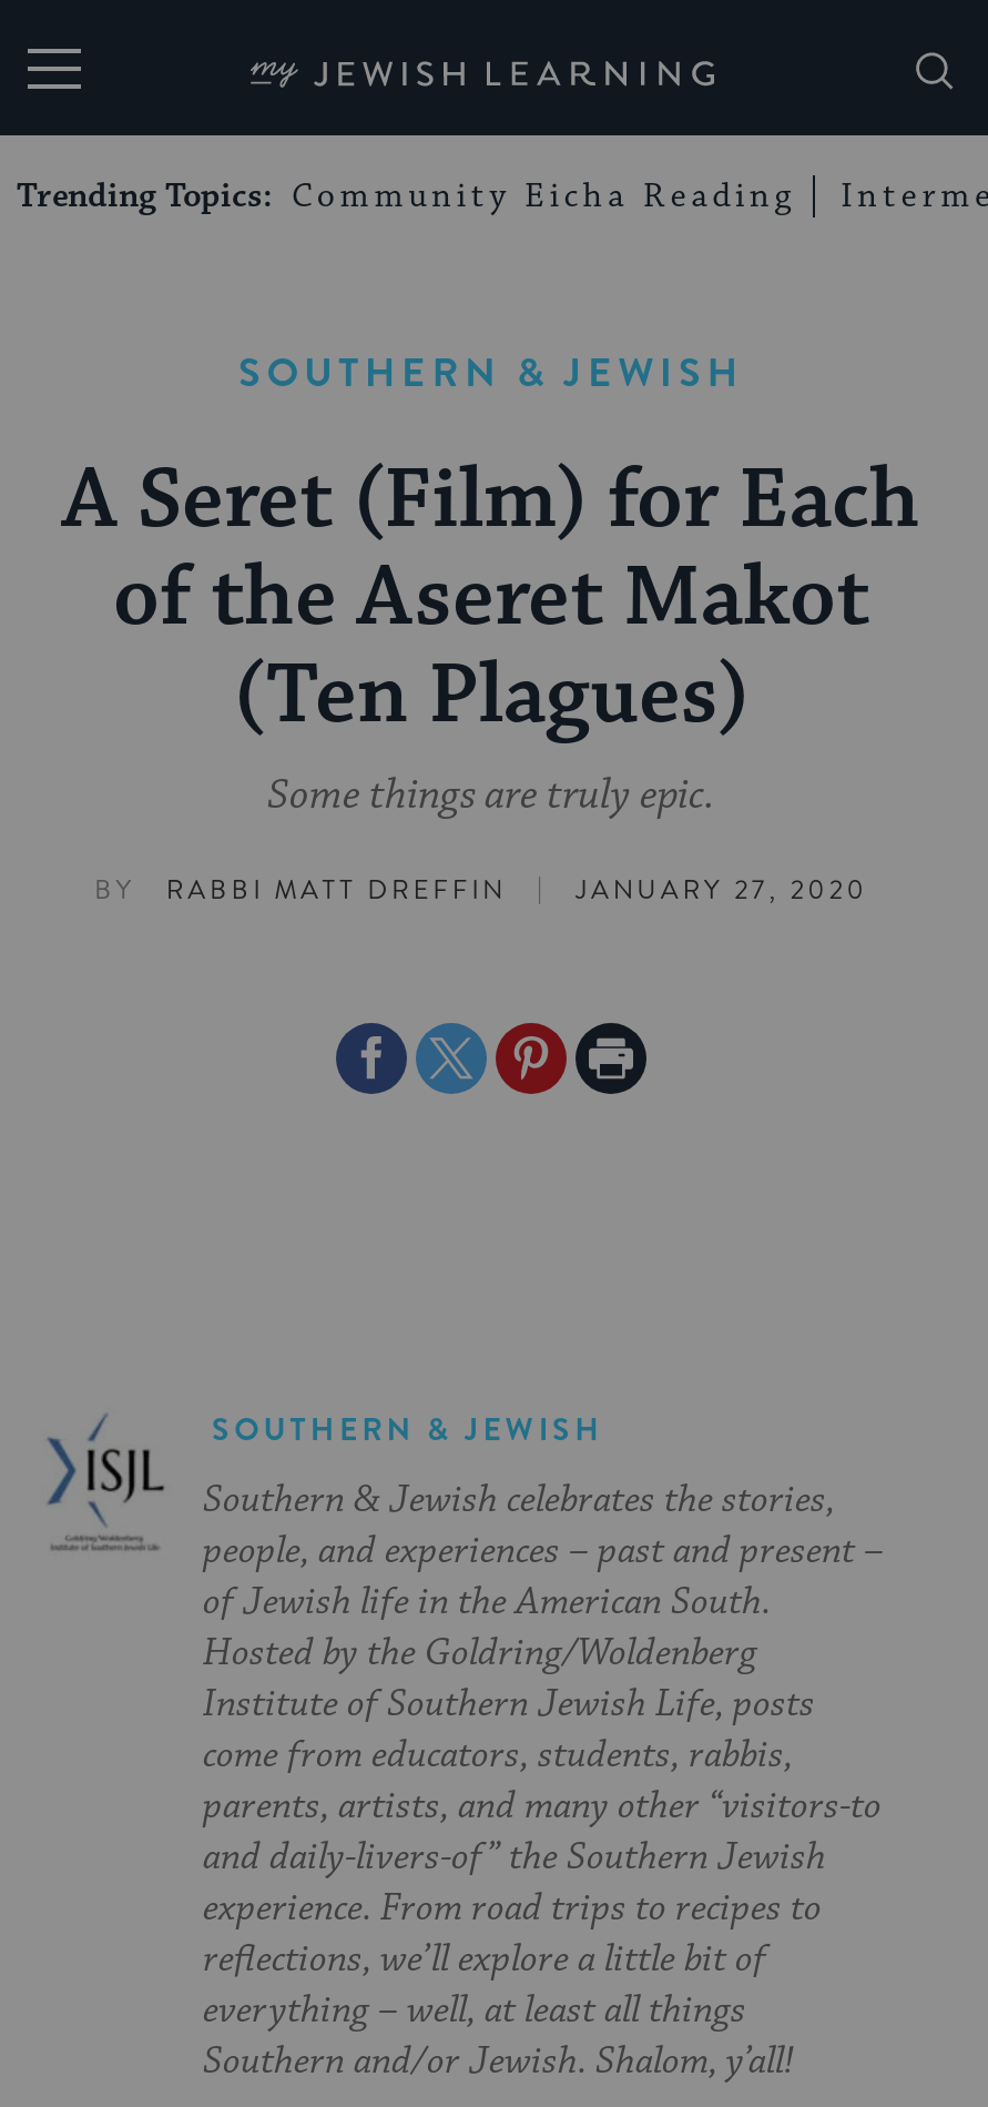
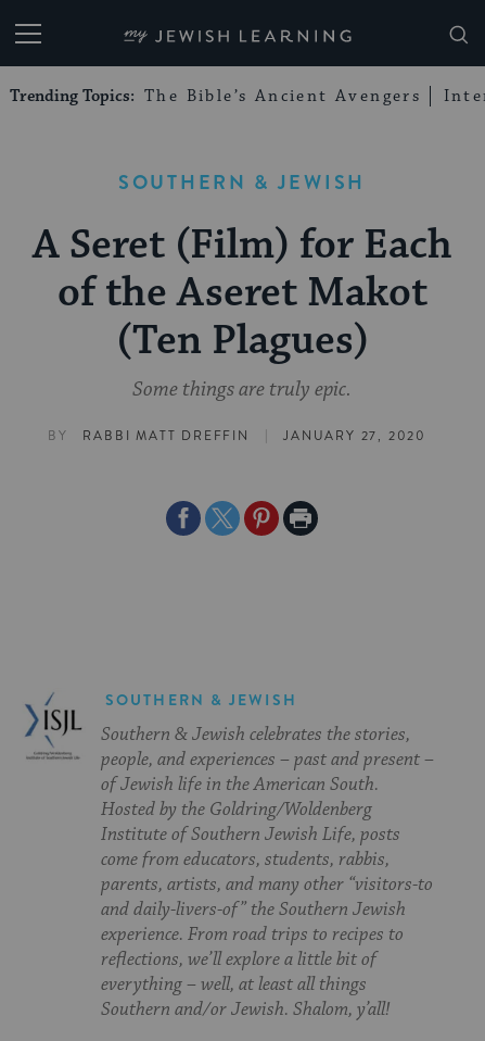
- Trending Topics: Community Eicha Reading
+ Trending Topics: The Bible’s Ancient Avengers
